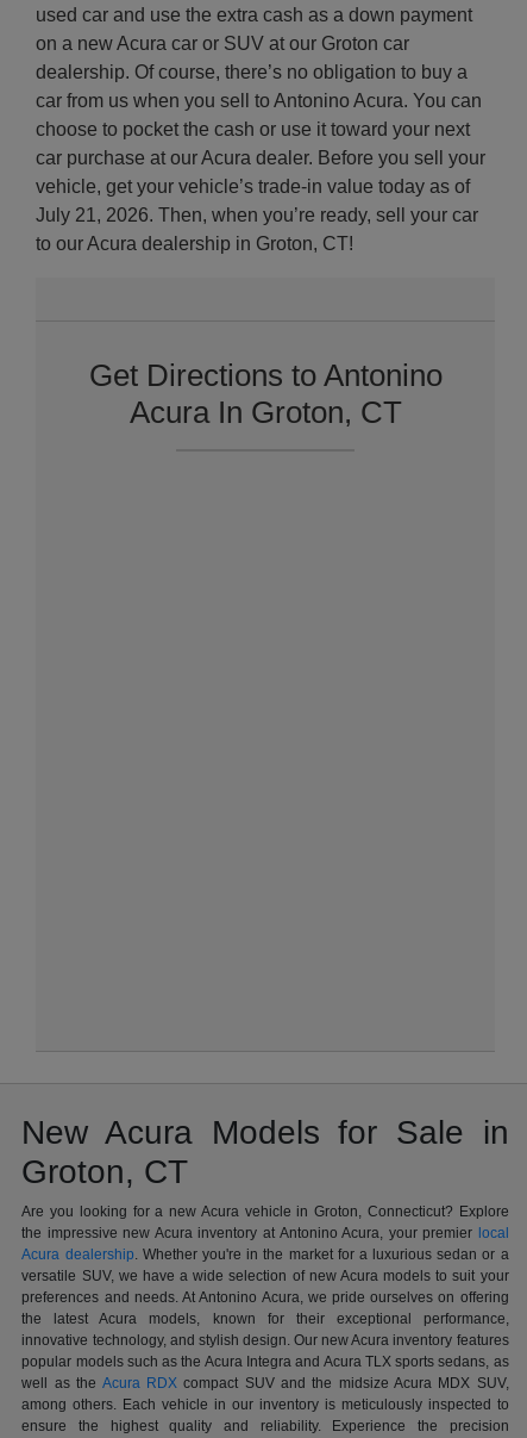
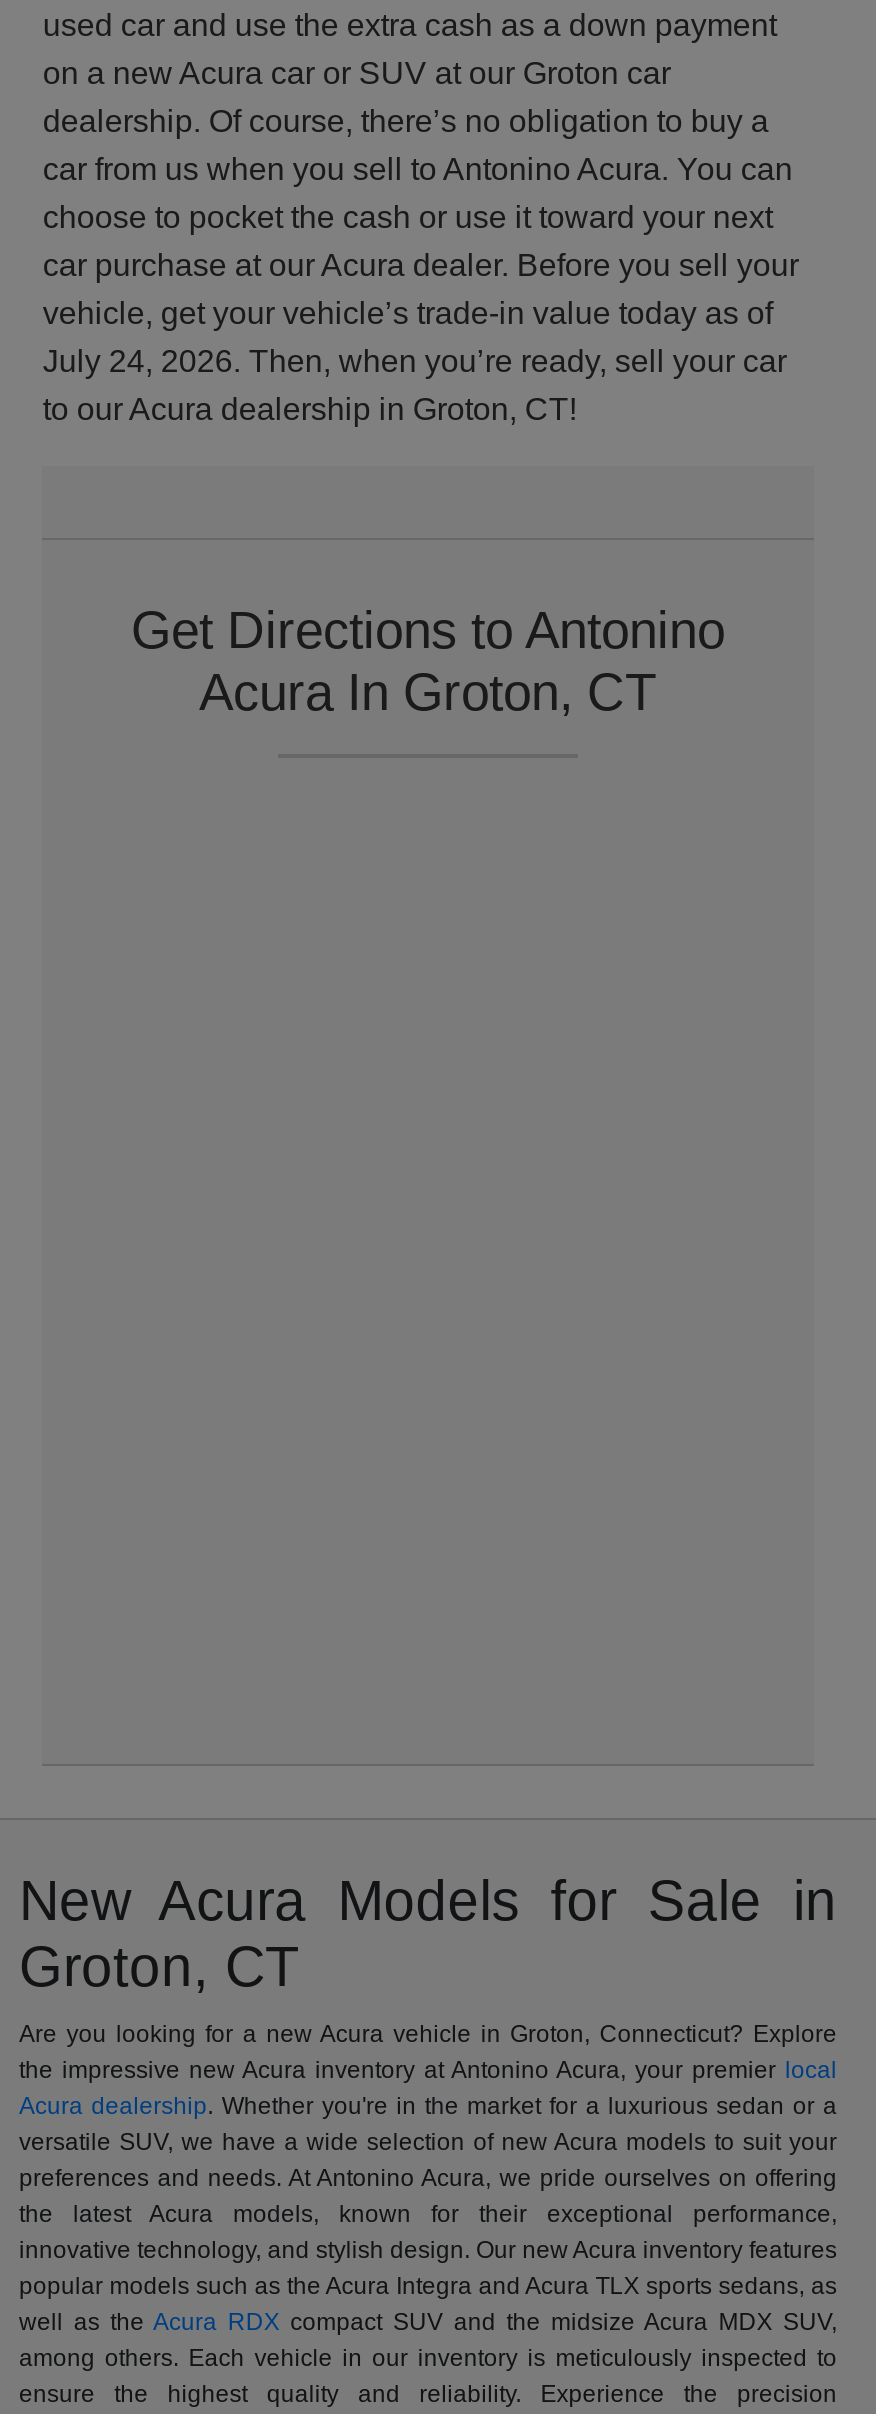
- July 21, 2026. Then, when you’re ready, sell your car
+ July 24, 2026. Then, when you’re ready, sell your car
